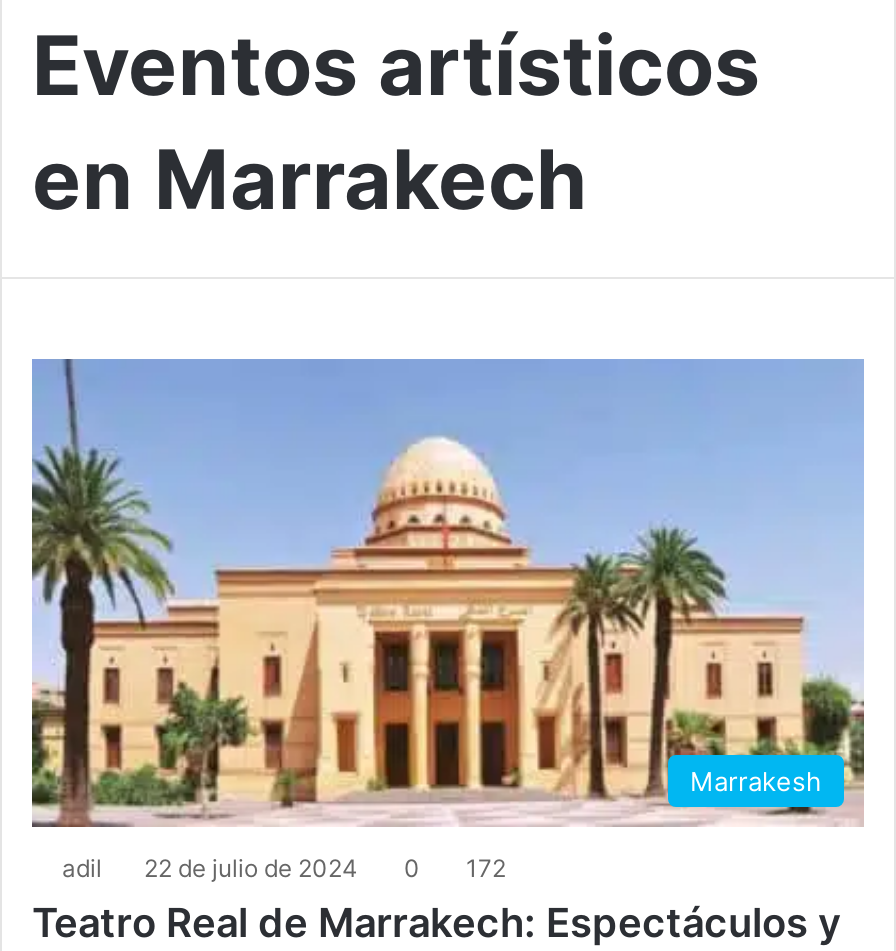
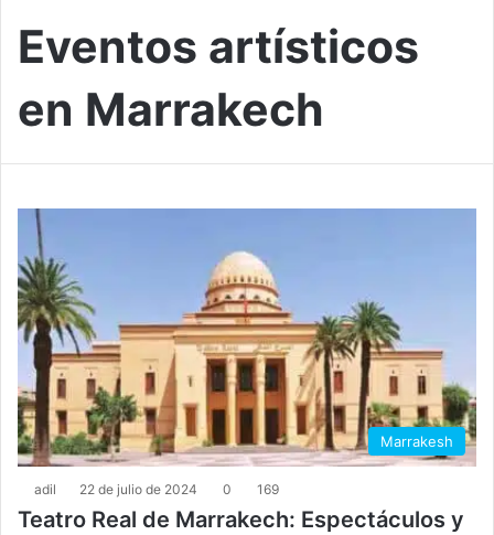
- adil 22 de julio de 2024 0 172
+ adil 22 de julio de 2024 0 169
